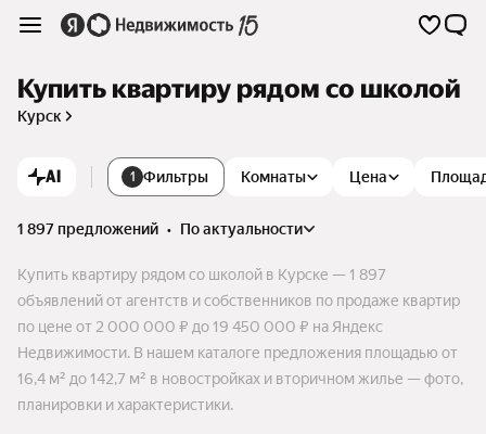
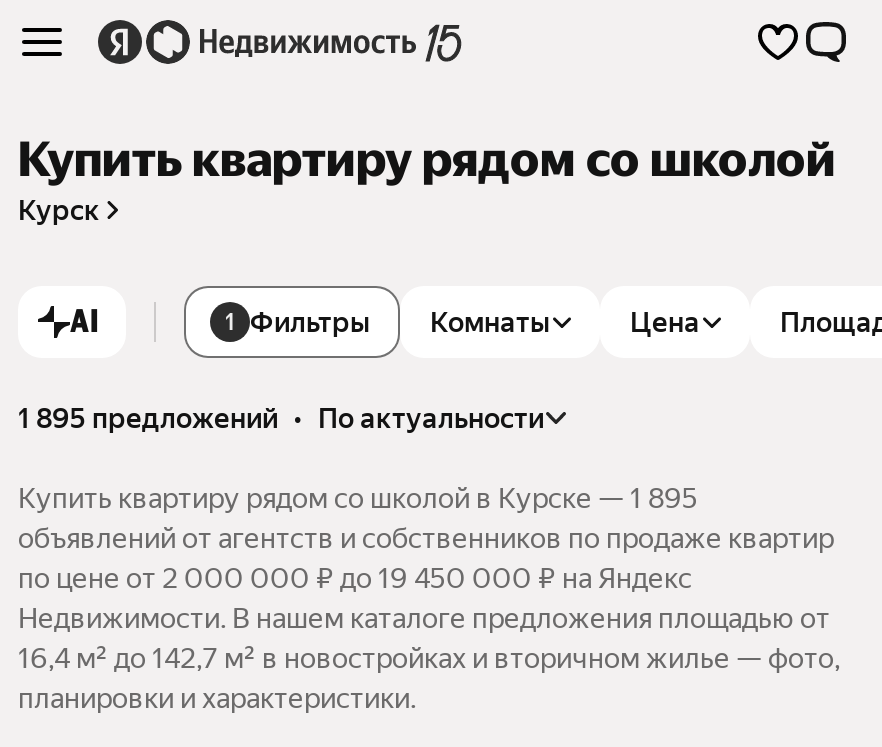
- 1 897 предложений • по актуальности
+ 1 895 предложений • по актуальности

- Купить квартиру рядом со школой в Курске — 1 897
+ Купить квартиру рядом со школой в Курске — 1 895
